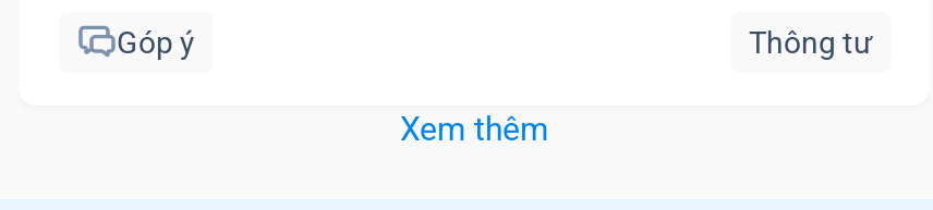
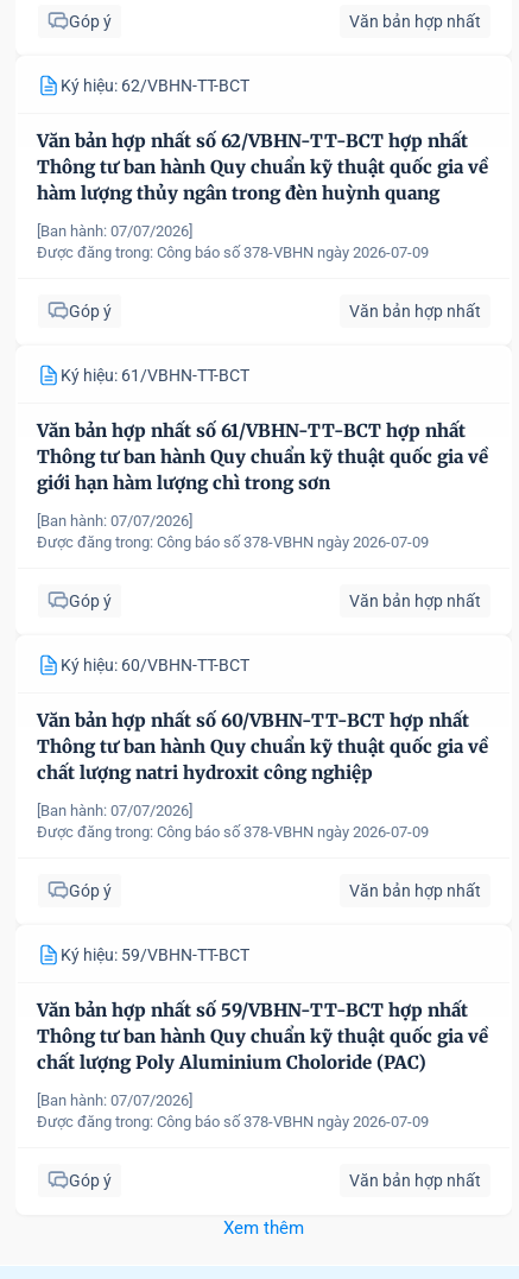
- Thông tư
+ Văn bản hợp nhất
+ Ký hiệu: 62/VBHN-TT-BCT
+ Văn bản hợp nhất số 62/VBHN-TT-BCT hợp nhất
+ Thông tư ban hành Quy chuẩn kỹ thuật quốc gia về
+ hàm lượng thủy ngân trong đèn huỳnh quang
+ [Ban hành: 07/07/2026]
+ Được đăng trong: Công báo số 378-VBHN ngày 2026-07-09
+ Góp ý
+ Văn bản hợp nhất
+ Ký hiệu: 61/VBHN-TT-BCT
+ Văn bản hợp nhất số 61/VBHN-TT-BCT hợp nhất
+ Thông tư ban hành Quy chuẩn kỹ thuật quốc gia về
+ giới hạn hàm lượng chì trong sơn
+ [Ban hành: 07/07/2026]
+ Được đăng trong: Công báo số 378-VBHN ngày 2026-07-09
+ Góp ý
+ Văn bản hợp nhất
+ Ký hiệu: 60/VBHN-TT-BCT
+ Văn bản hợp nhất số 60/VBHN-TT-BCT hợp nhất
+ Thông tư ban hành Quy chuẩn kỹ thuật quốc gia về
+ chất lượng natri hydroxit công nghiệp
+ [Ban hành: 07/07/2026]
+ Được đăng trong: Công báo số 378-VBHN ngày 2026-07-09
+ Góp ý
+ Văn bản hợp nhất
+ Ký hiệu: 59/VBHN-TT-BCT
+ Văn bản hợp nhất số 59/VBHN-TT-BCT hợp nhất
+ Thông tư ban hành Quy chuẩn kỹ thuật quốc gia về
+ chất lượng Poly Aluminium Choloride (PAC)
+ [Ban hành: 07/07/2026]
+ Được đăng trong: Công báo số 378-VBHN ngày 2026-07-09
+ Góp ý
+ Văn bản hợp nhất
